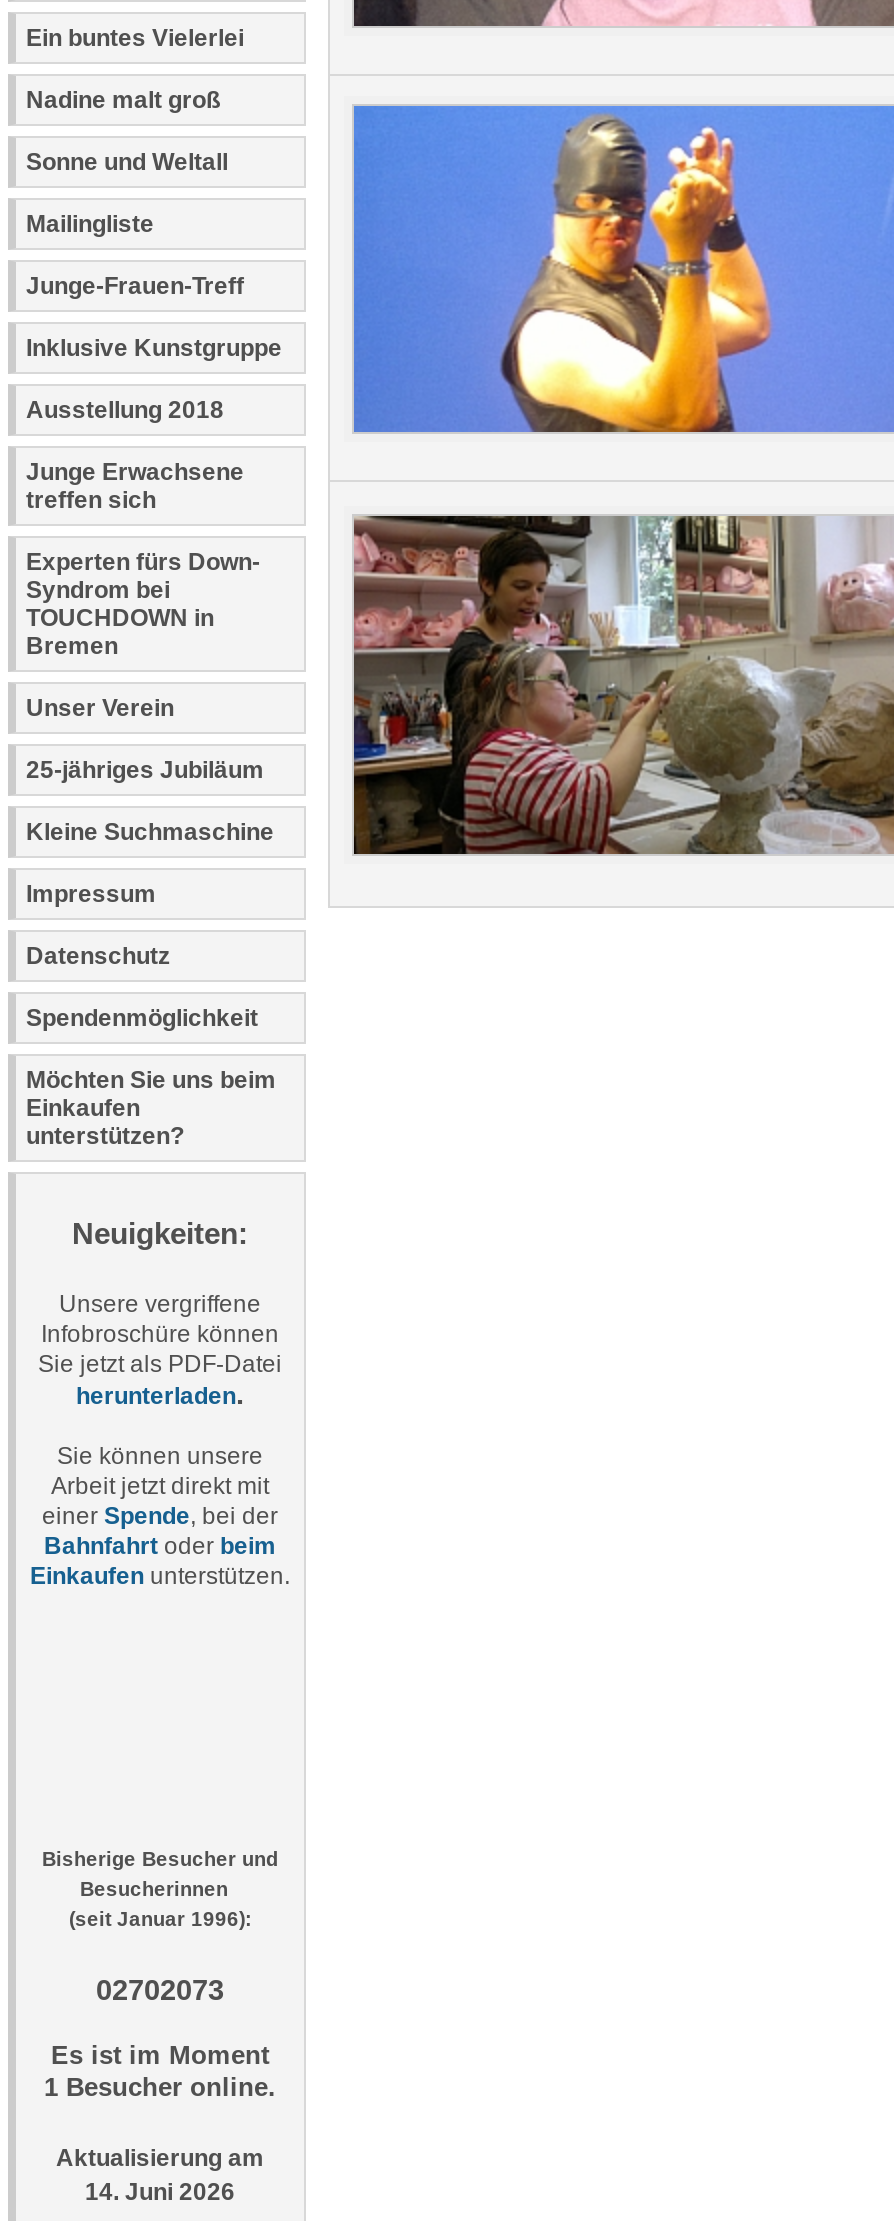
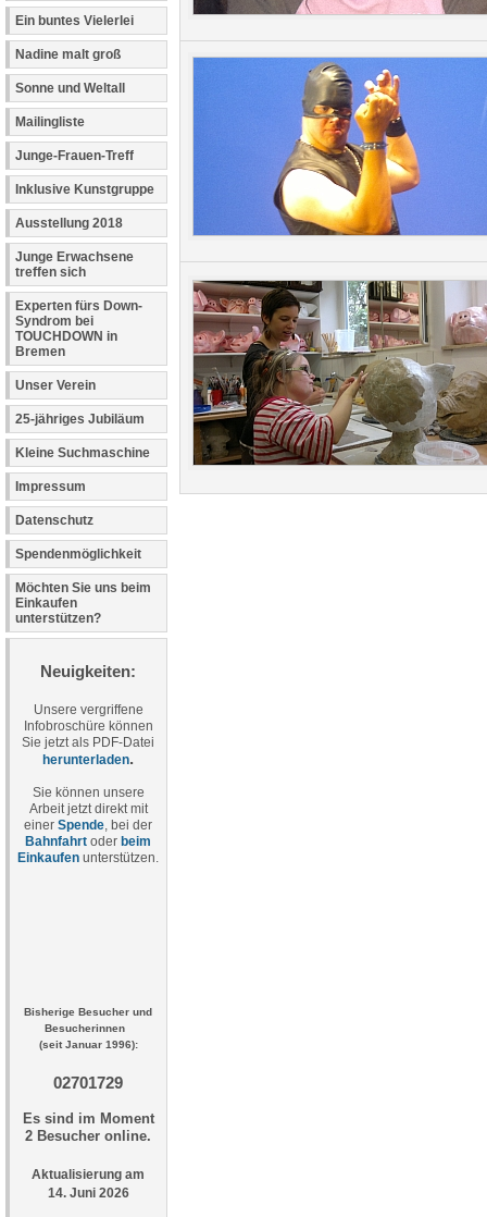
- 02702073
+ 02701729

- Es ist im Moment
+ Es sind im Moment

- 1 Besucher online.
+ 2 Besucher online.
